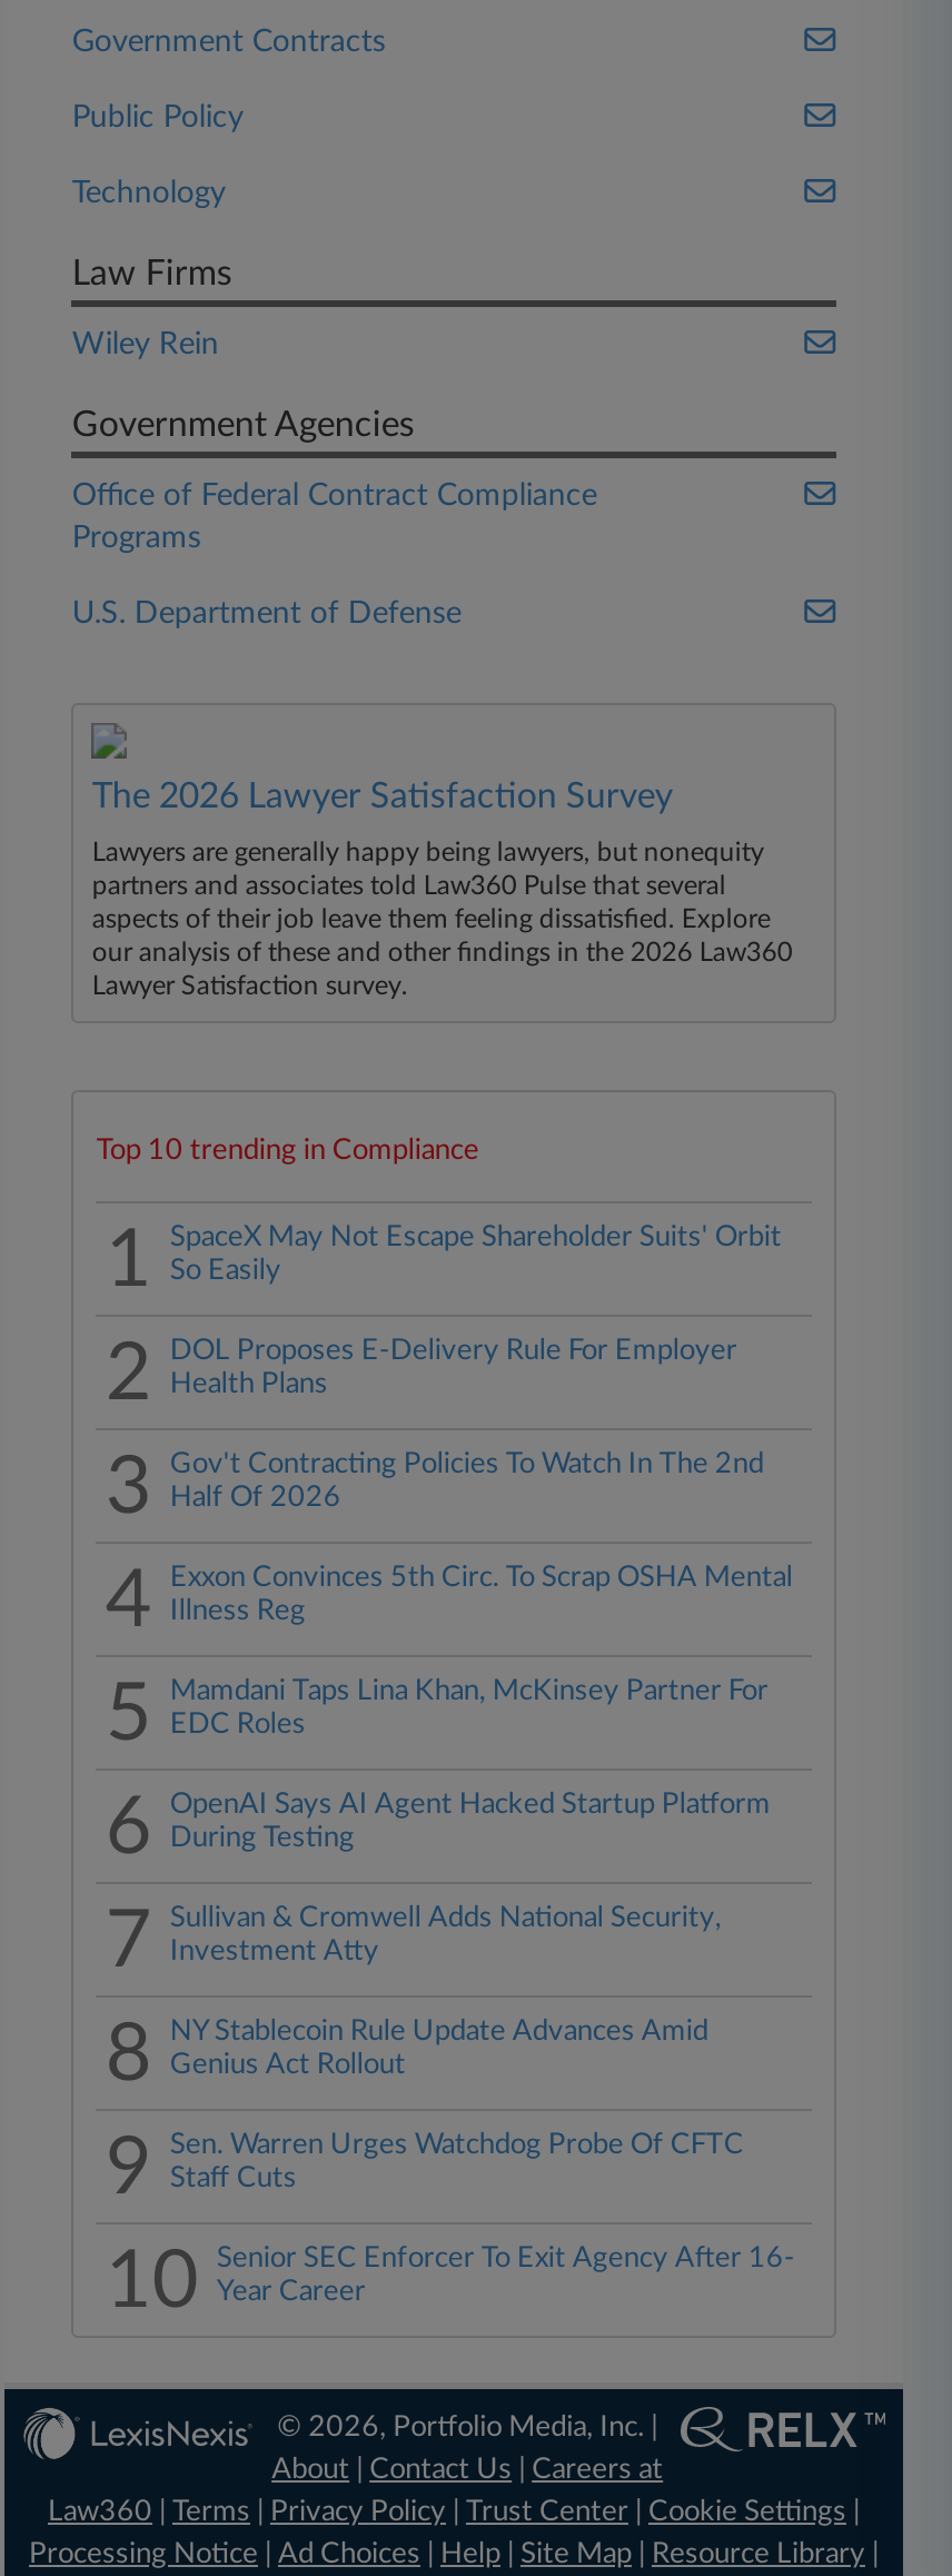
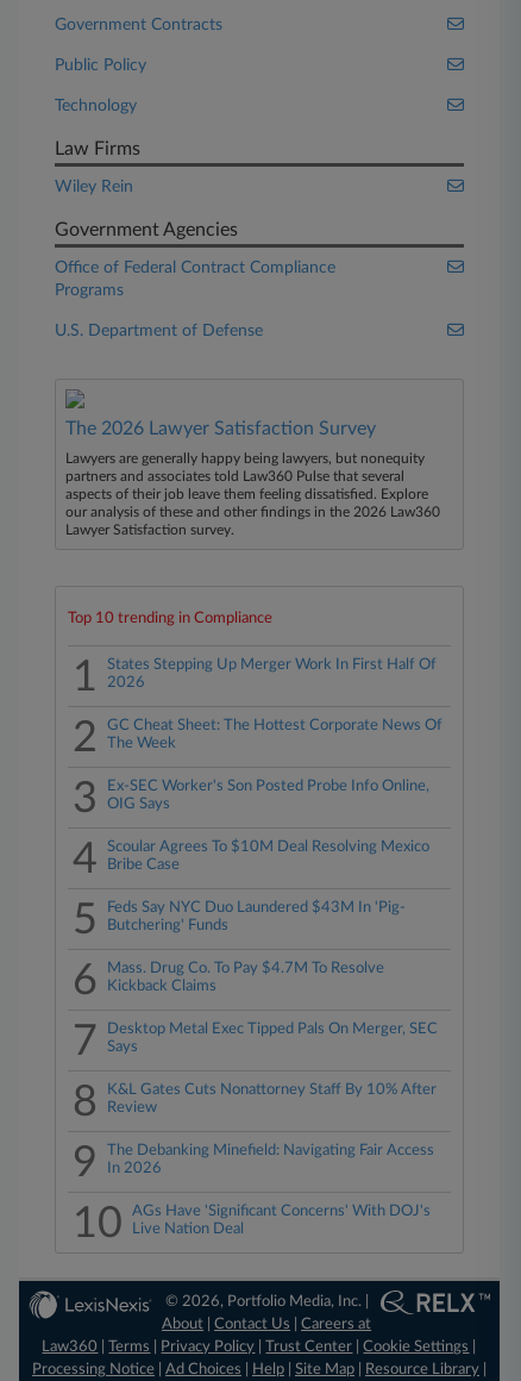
- SpaceX May Not Escape Shareholder Suits' Orbit
- So Easily
+ States Stepping Up Merger Work In First Half Of
+ 2026

- DOL Proposes E-Delivery Rule For Employer
- Health Plans
+ GC Cheat Sheet: The Hottest Corporate News Of
+ The Week

- Gov't Contracting Policies To Watch In The 2nd
- Half Of 2026
+ Ex-SEC Worker's Son Posted Probe Info Online,
+ OIG Says

- Exxon Convinces 5th Circ. To Scrap OSHA Mental
- Illness Reg
+ Scoular Agrees To $10M Deal Resolving Mexico
+ Bribe Case

- Mamdani Taps Lina Khan, McKinsey Partner For
- EDC Roles
+ Feds Say NYC Duo Laundered $43M In 'Pig-
+ Butchering' Funds

- OpenAI Says AI Agent Hacked Startup Platform
- During Testing
+ Mass. Drug Co. To Pay $4.7M To Resolve
+ Kickback Claims

- Sullivan & Cromwell Adds National Security,
- Investment Atty
+ Desktop Metal Exec Tipped Pals On Merger, SEC
+ Says

- NY Stablecoin Rule Update Advances Amid
- Genius Act Rollout
+ K&L Gates Cuts Nonattorney Staff By 10% After
+ Review

- Sen. Warren Urges Watchdog Probe Of CFTC
- Staff Cuts
+ The Debanking Minefield: Navigating Fair Access
+ In 2026

- Senior SEC Enforcer To Exit Agency After 16-
- Year Career
+ AGs Have 'Significant Concerns' With DOJ's
+ Live Nation Deal
